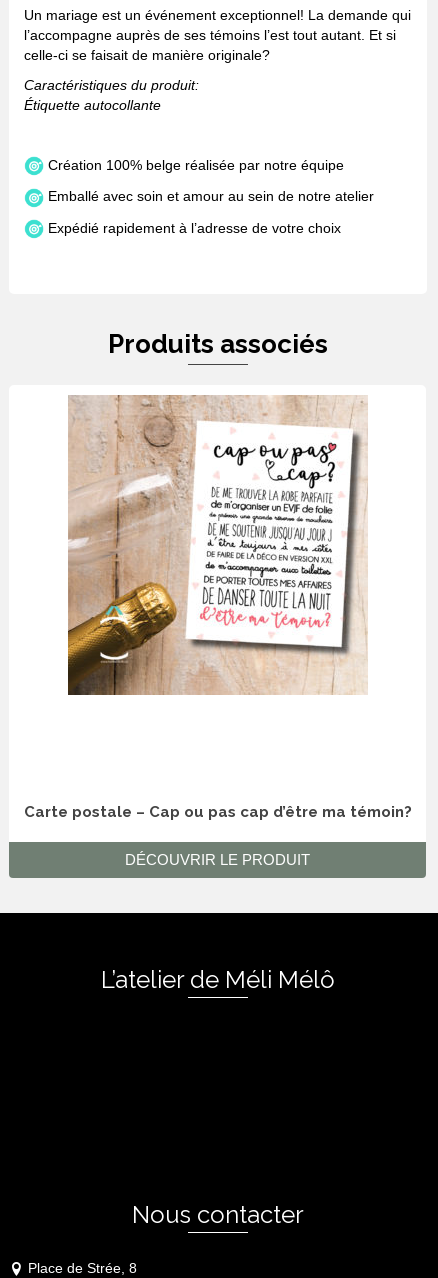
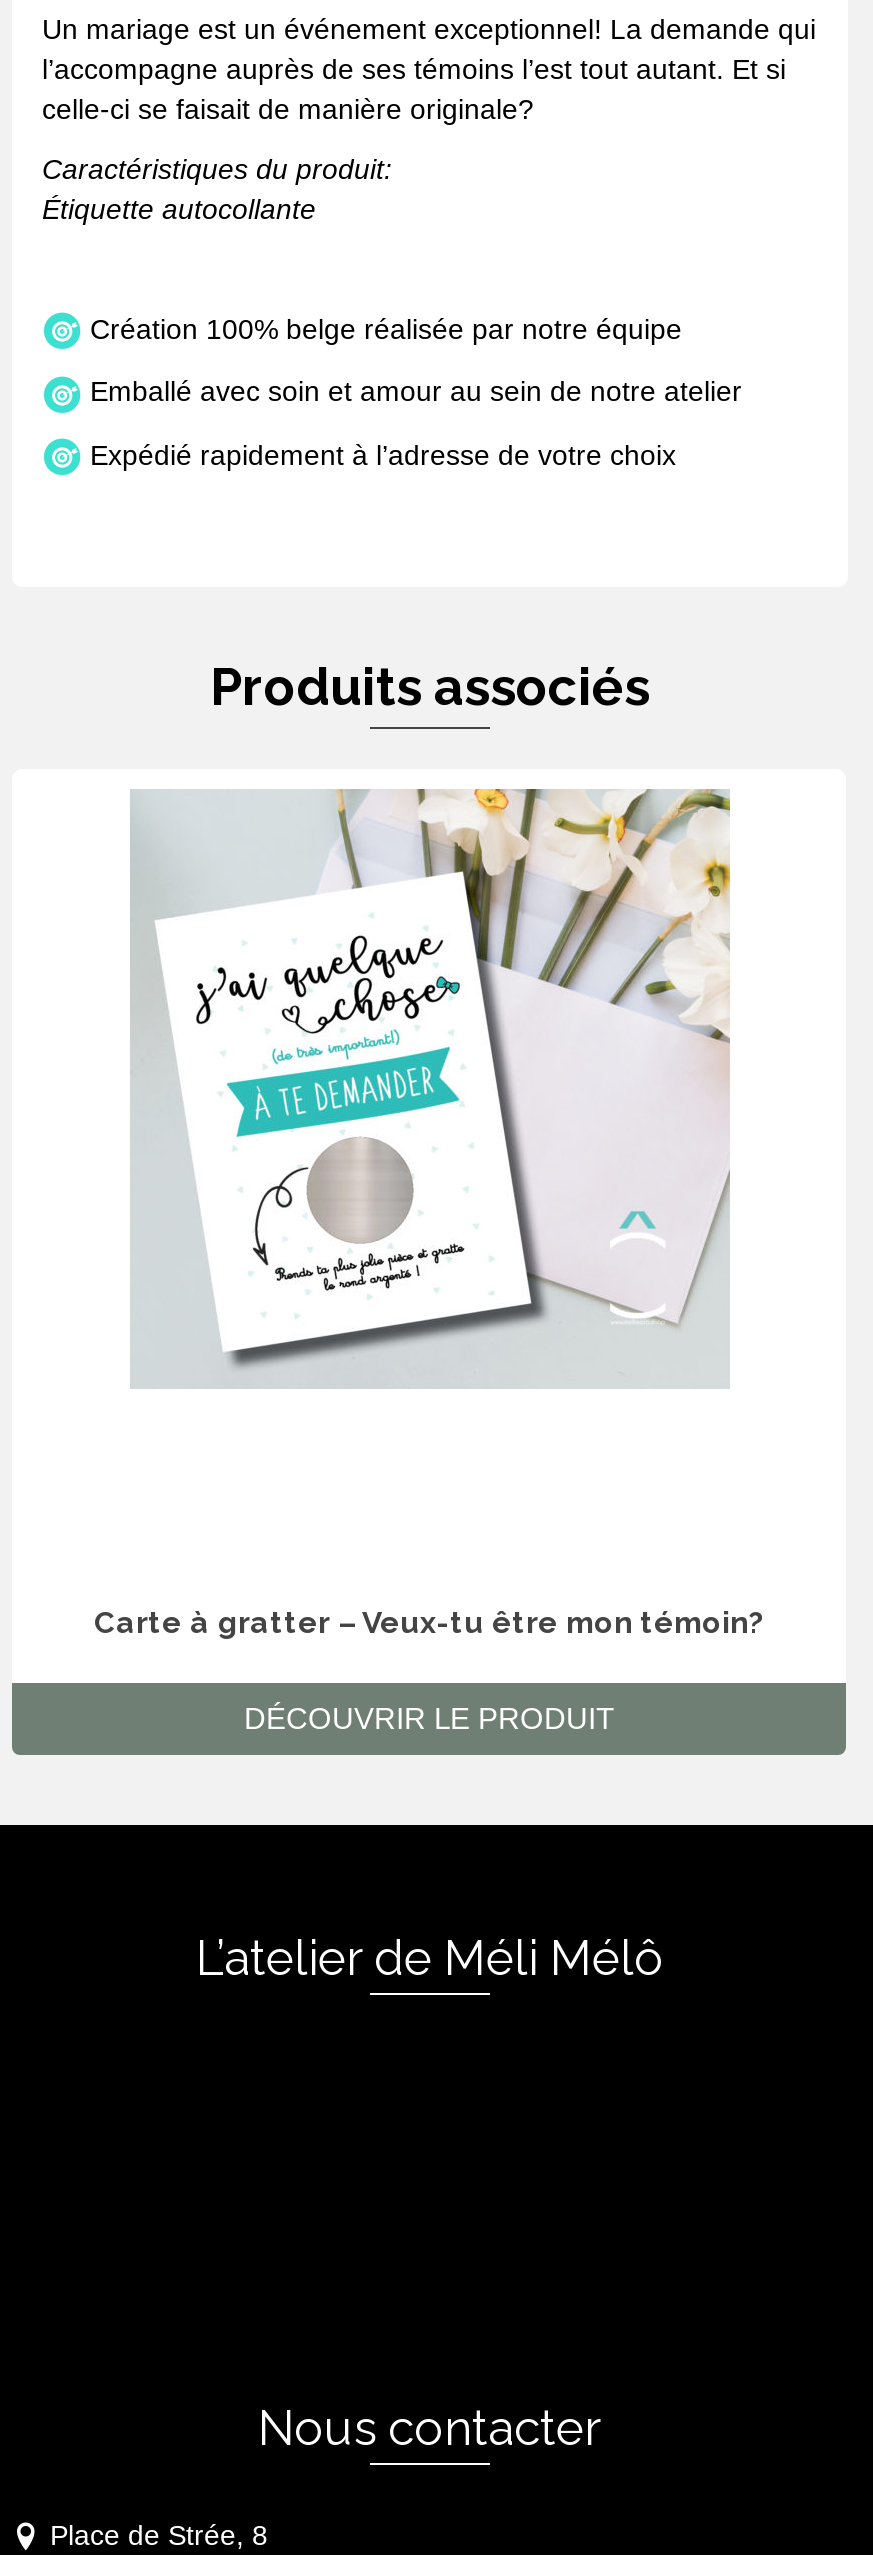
- [image]
+ [image]

- Carte postale – Cap ou pas cap d’être ma témoin?
+ Carte à gratter – Veux-tu être mon témoin?
